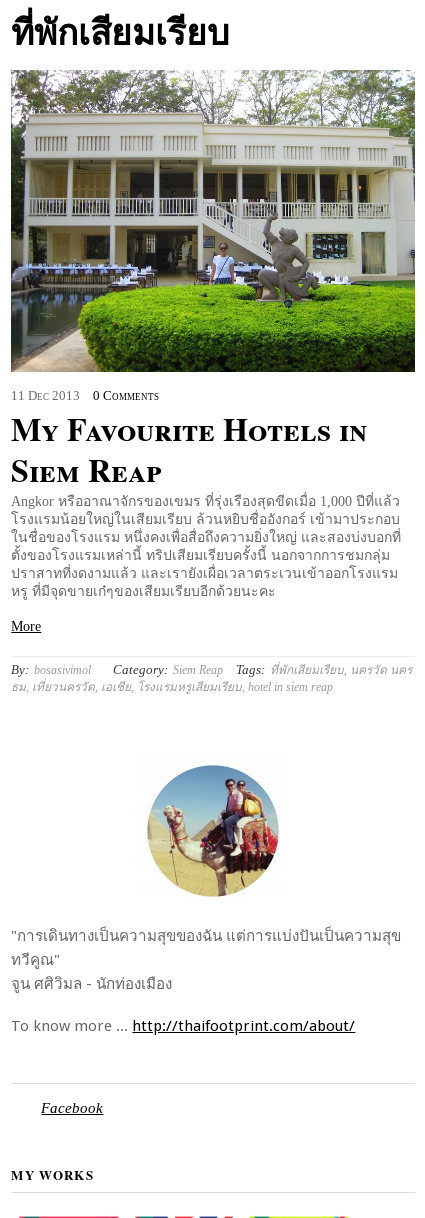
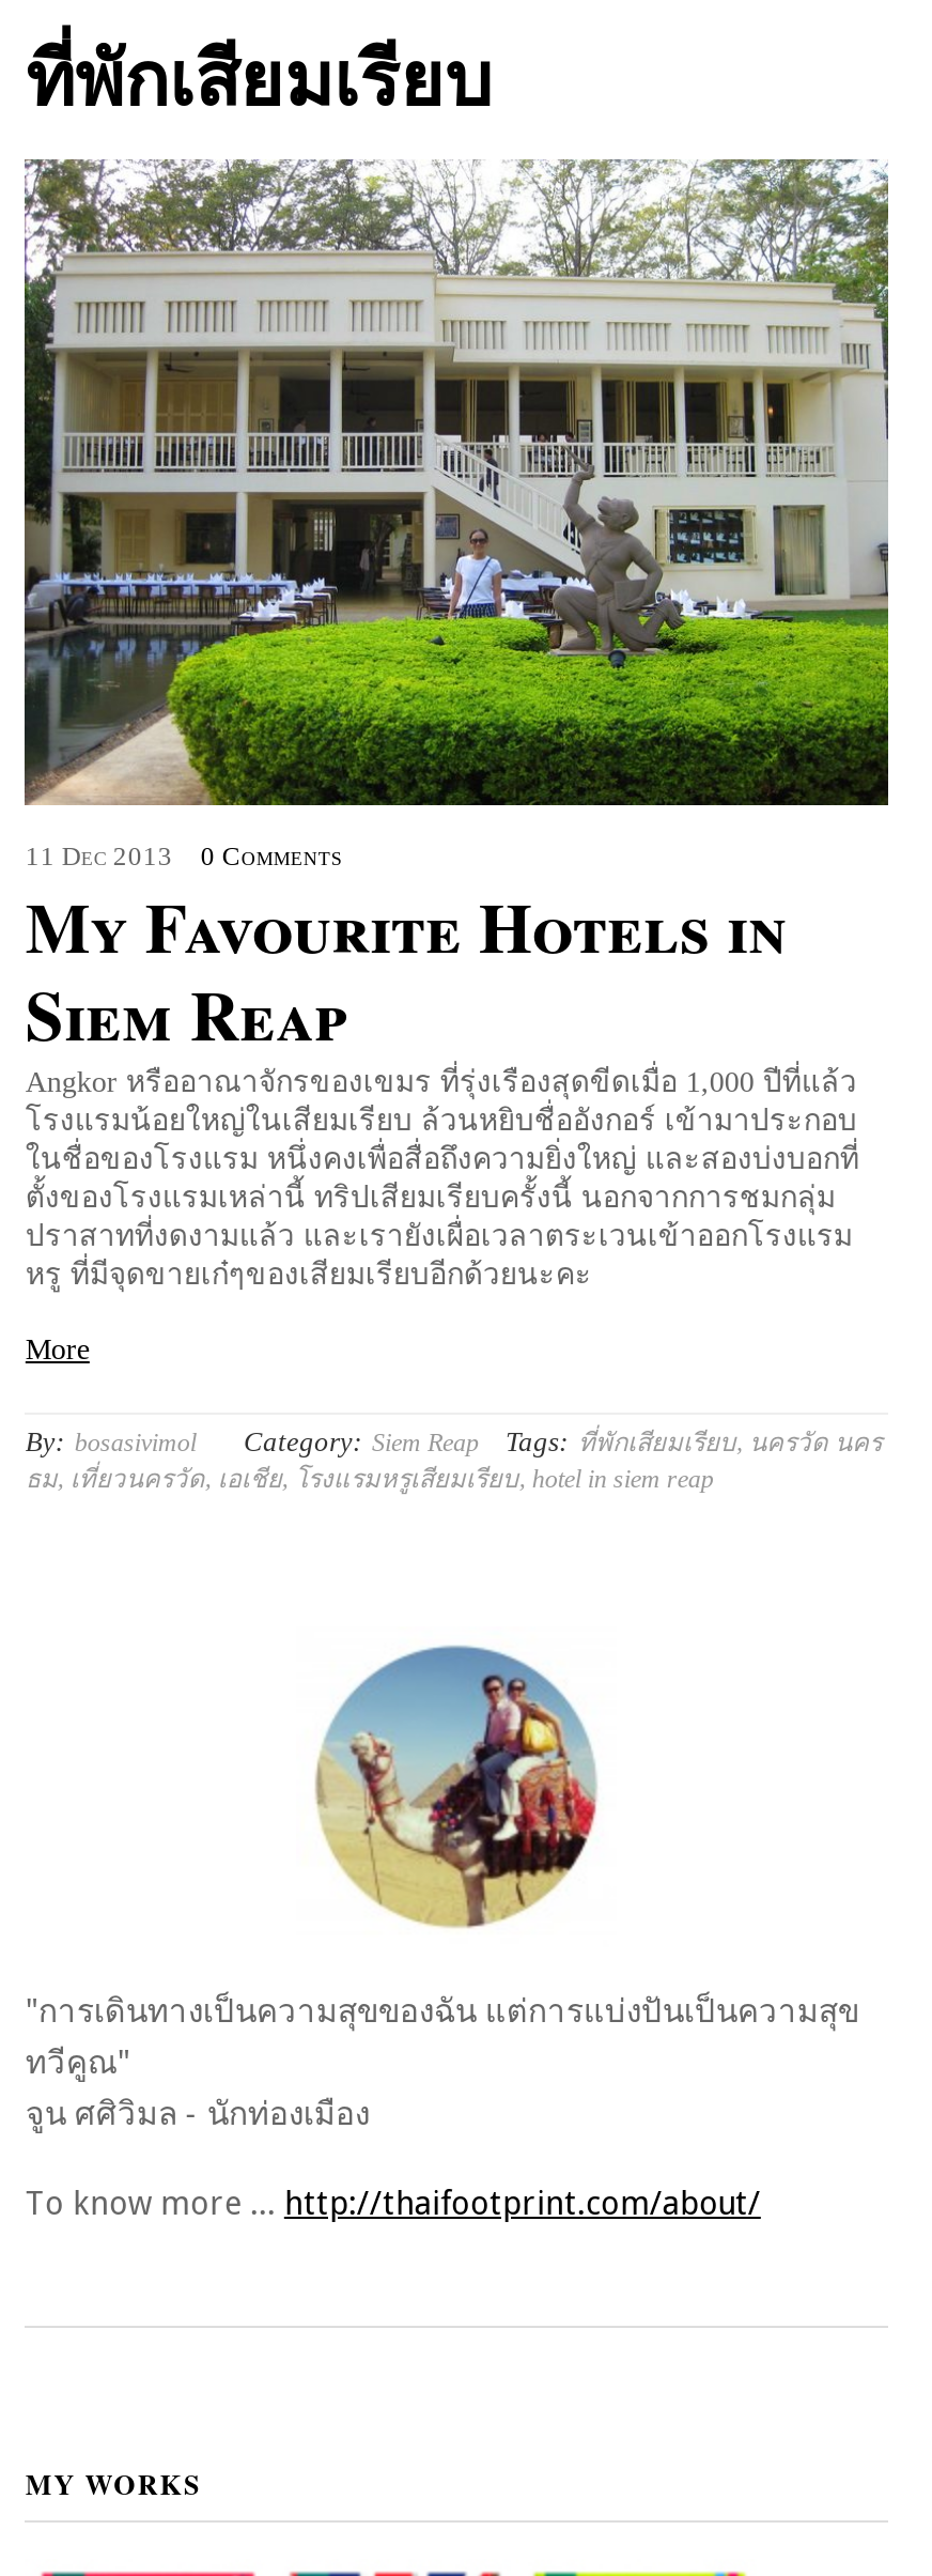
- Facebook
